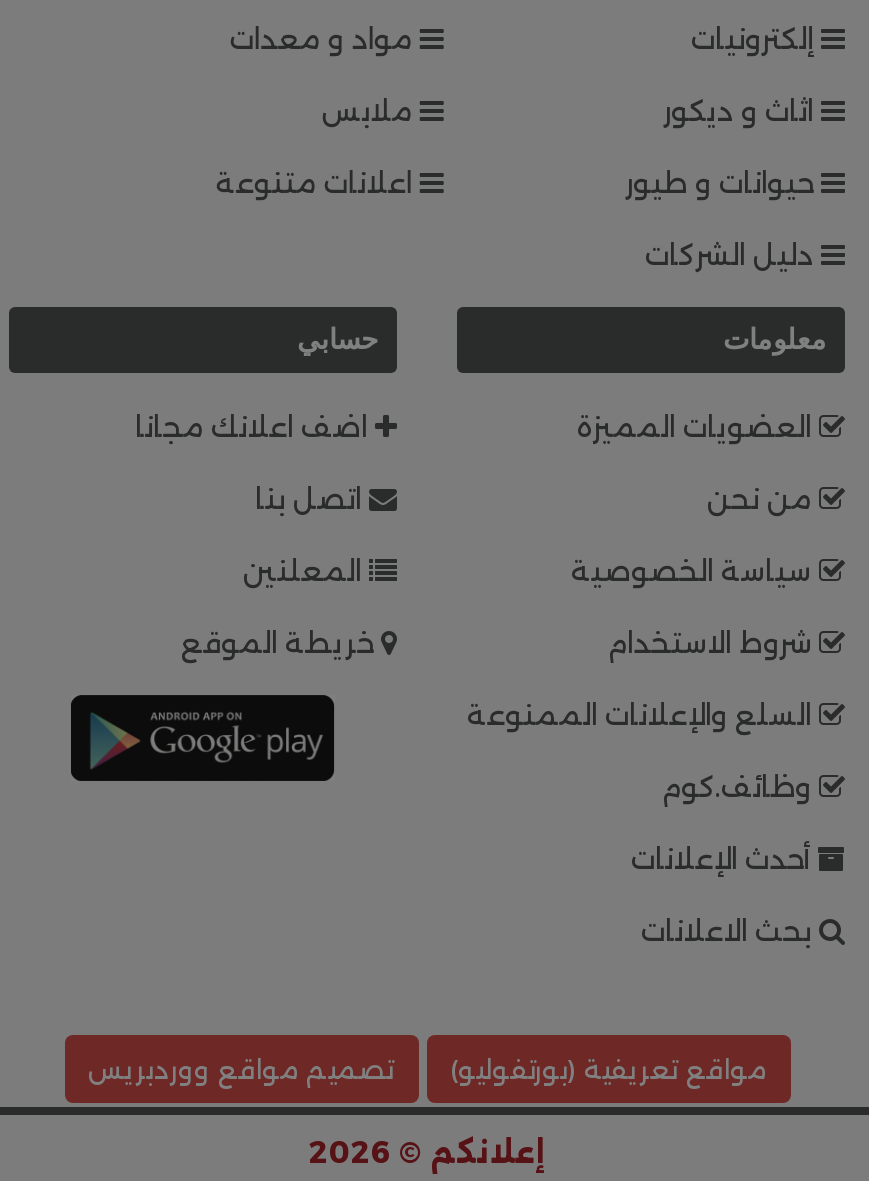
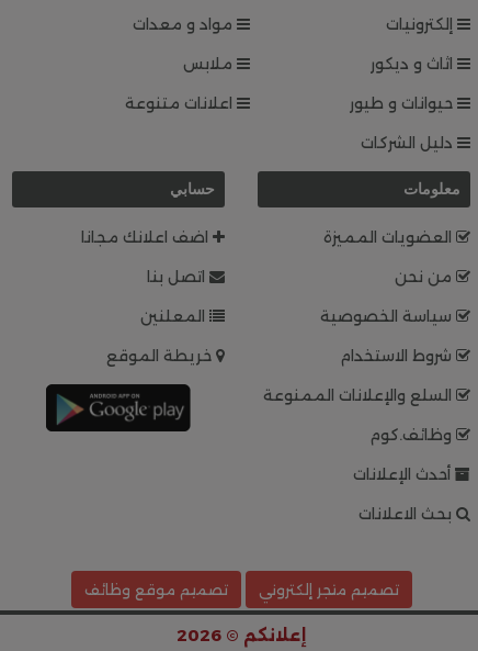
- مواقع تعريفية (بورتفوليو)
- تصميم مواقع ووردبريس
+ تصميم متجر إلكتروني
+ تصميم موقع وظائف
